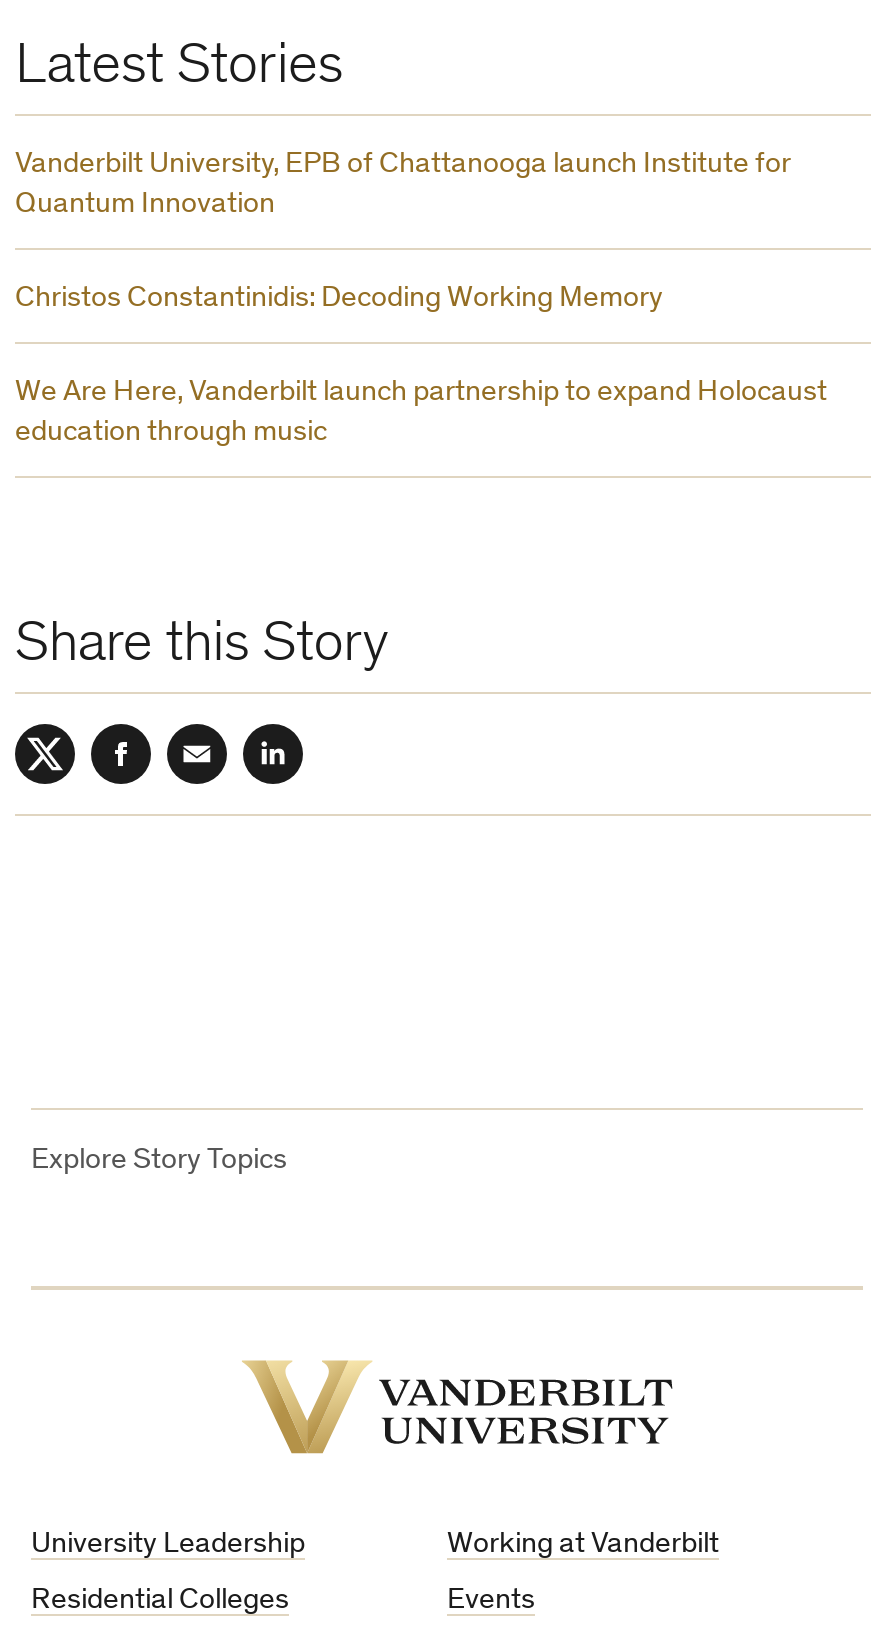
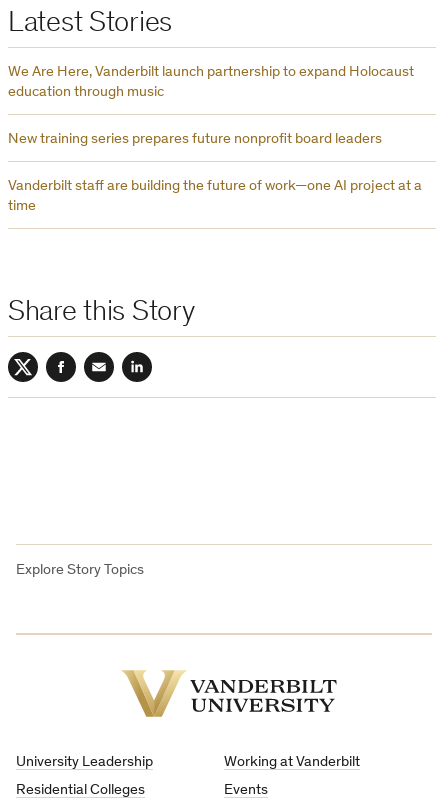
- Vanderbilt University, EPB of Chattanooga launch Institute for
- Quantum Innovation
- Christos Constantinidis: Decoding Working Memory

moved up: We Are Here, Vanderbilt launch partnership to expand Holocaust | education through music

+ New training series prepares future nonprofit board leaders
+ Vanderbilt staff are building the future of work—one AI project at a
+ time
